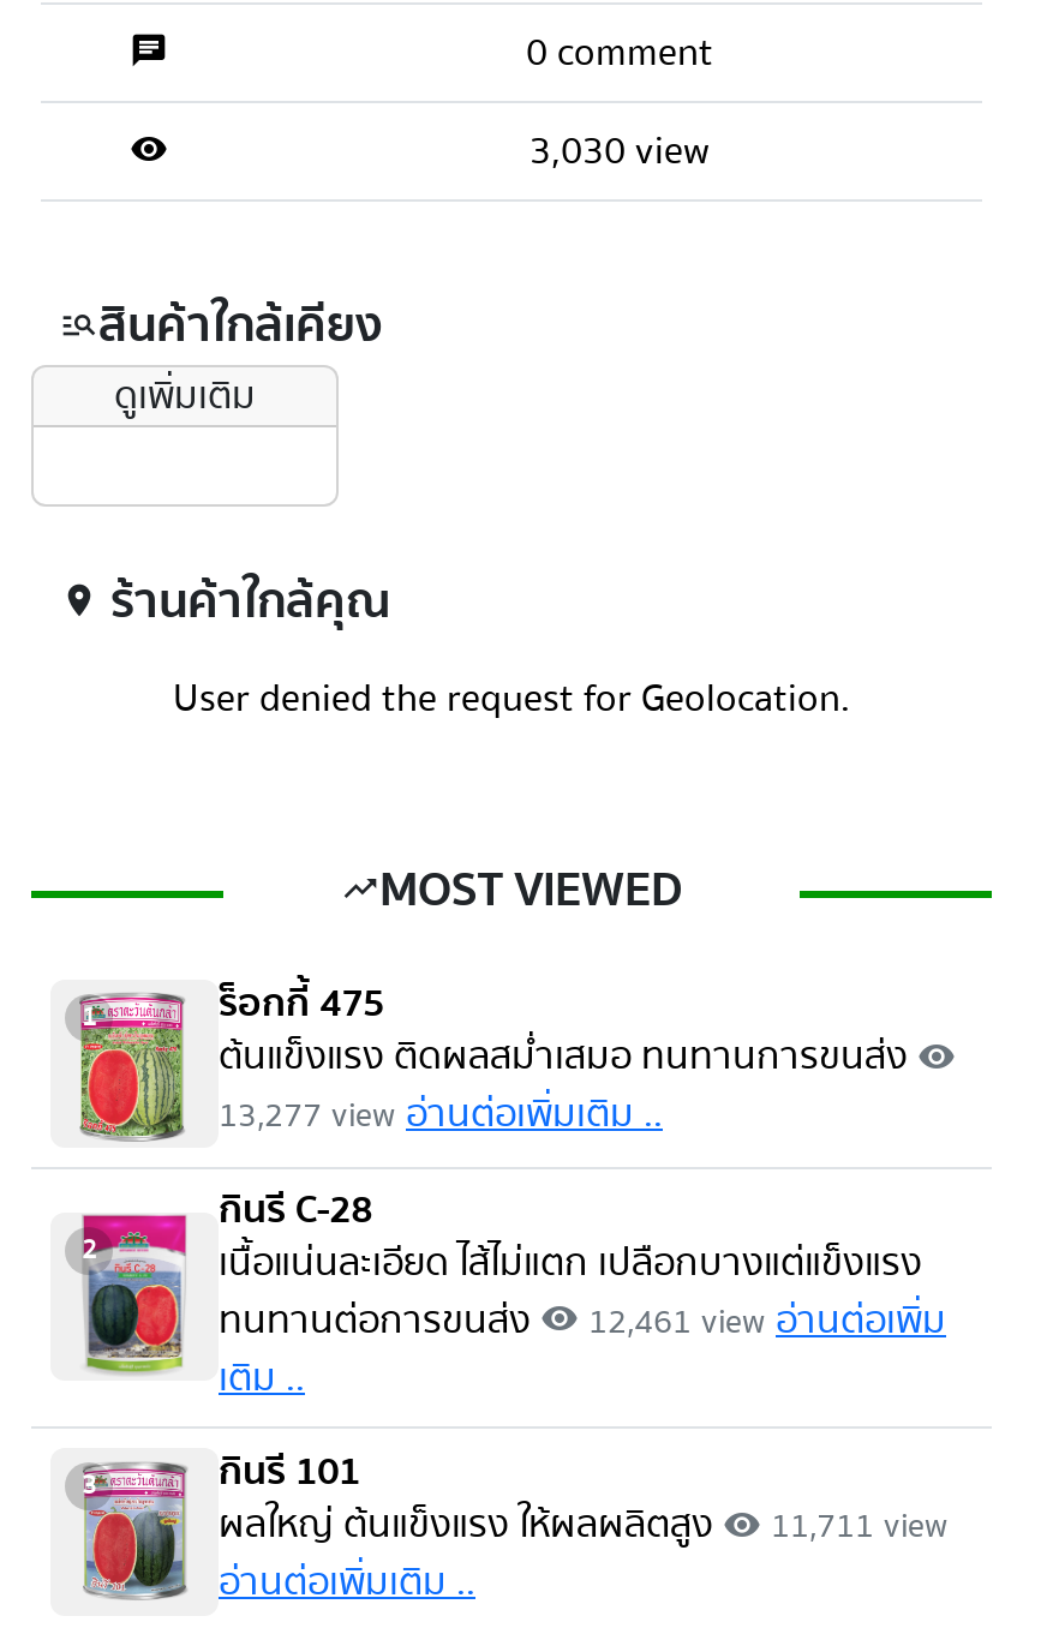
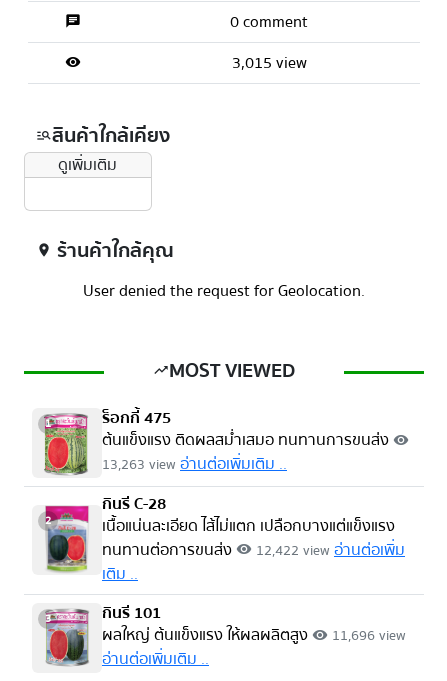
- 3,030 view
+ 3,015 view

- 13,277 view อ่านต่อเพิ่มเติม ..
+ 13,263 view อ่านต่อเพิ่มเติม ..

- ทนทานต่อการขนส่ง visibility 12,461 view อ่านต่อเพิ่ม
+ ทนทานต่อการขนส่ง visibility 12,422 view อ่านต่อเพิ่ม

- ผลใหญ่ ต้นแข็งแรง ให้ผลผลิตสูง visibility 11,711 view
+ ผลใหญ่ ต้นแข็งแรง ให้ผลผลิตสูง visibility 11,696 view
